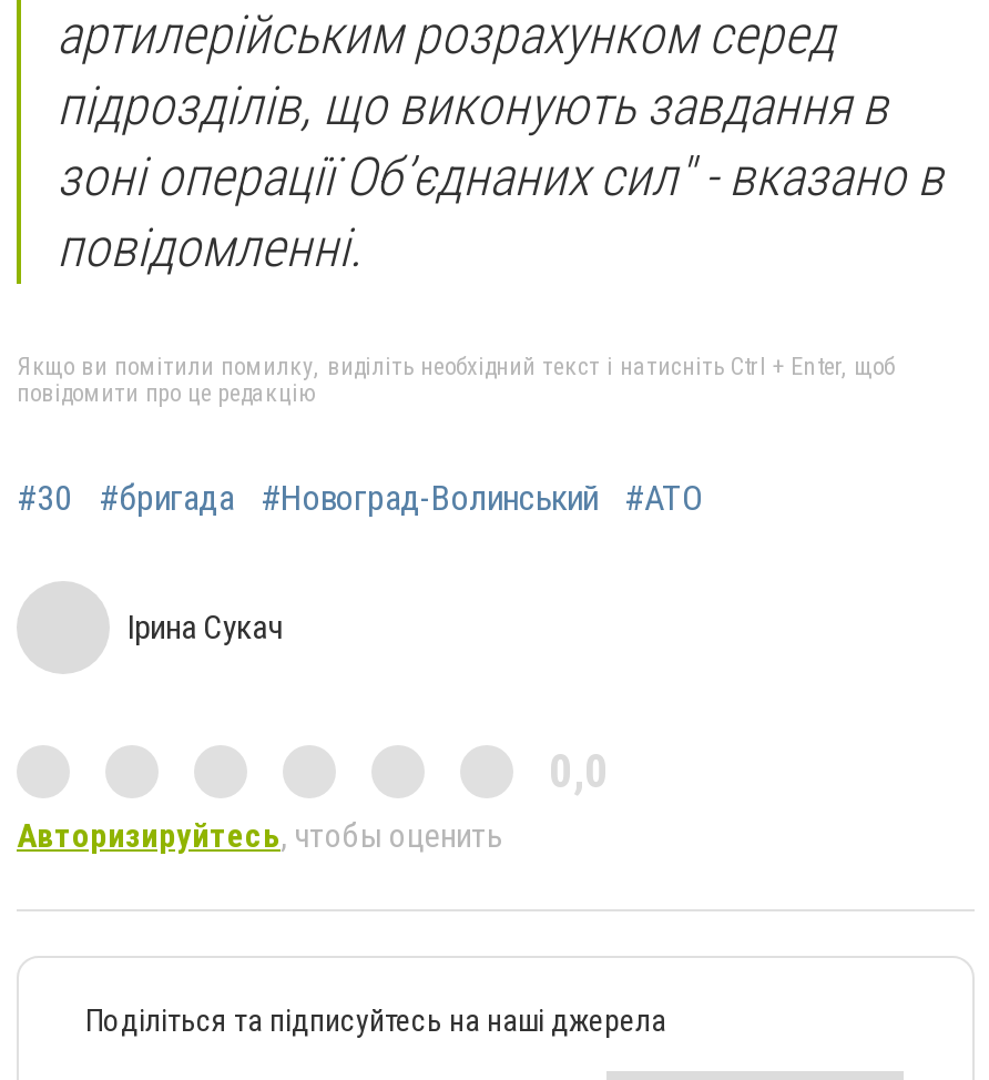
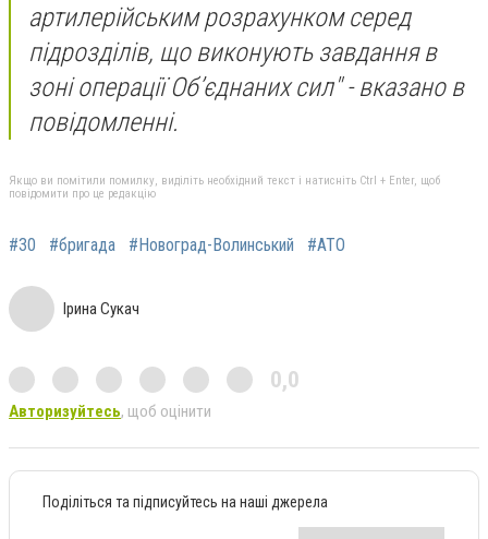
- Авторизируйтесь, чтобы оценить
+ Авторизуйтесь, щоб оцінити
